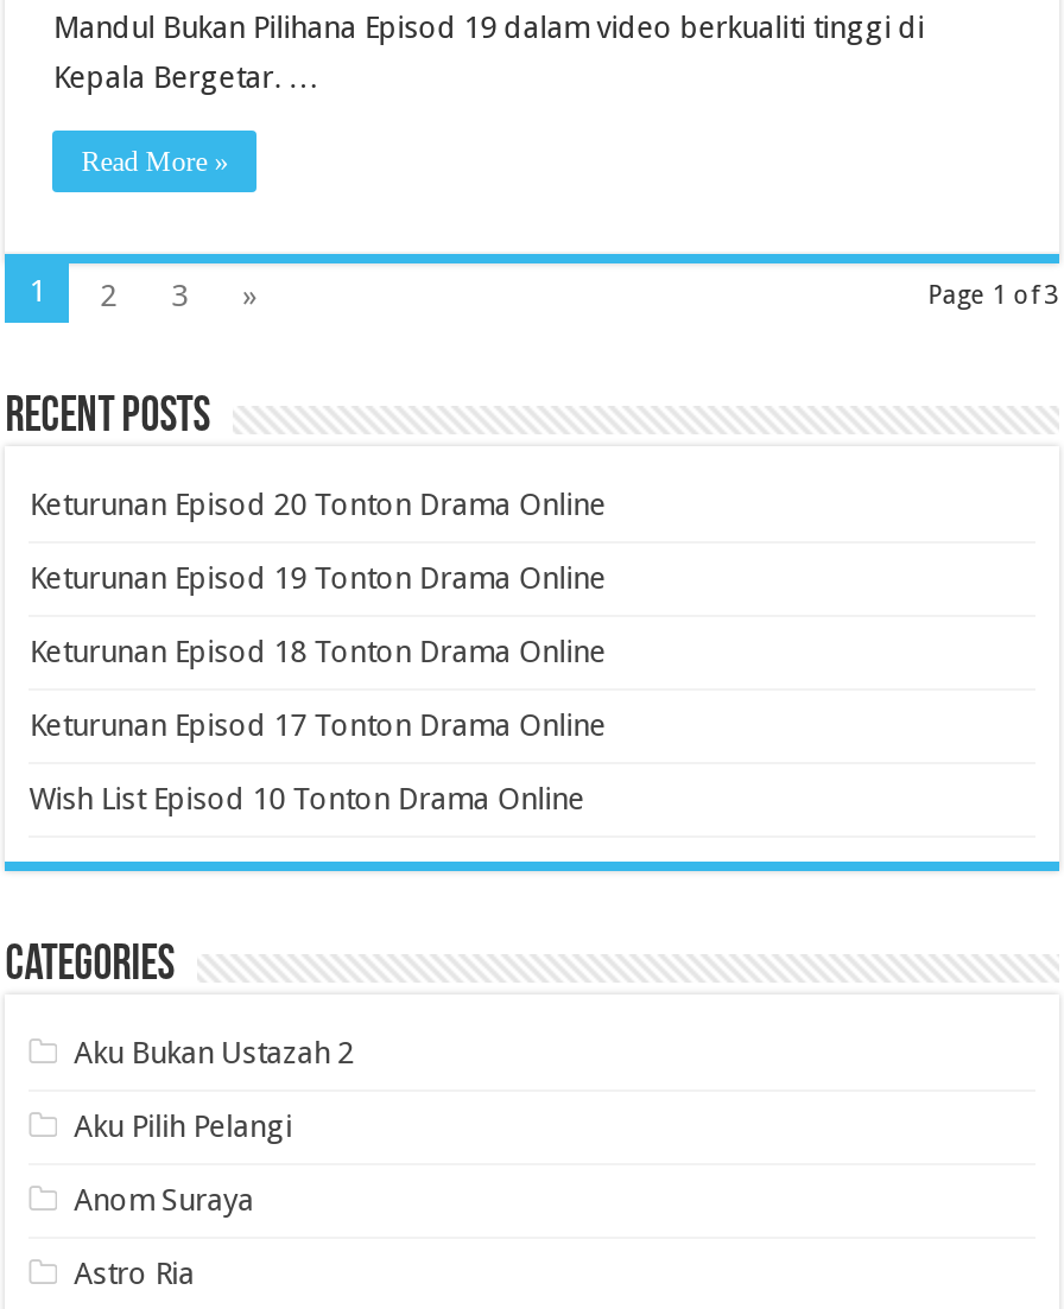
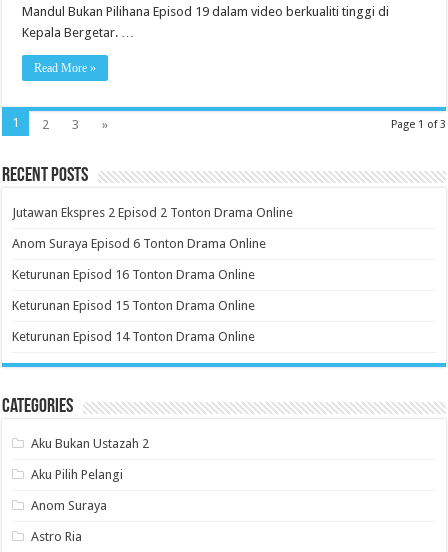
- Keturunan Episod 20 Tonton Drama Online
+ Jutawan Ekspres 2 Episod 2 Tonton Drama Online

- Keturunan Episod 19 Tonton Drama Online
+ Anom Suraya Episod 6 Tonton Drama Online

- Keturunan Episod 18 Tonton Drama Online
+ Keturunan Episod 16 Tonton Drama Online

- Keturunan Episod 17 Tonton Drama Online
+ Keturunan Episod 15 Tonton Drama Online

- Wish List Episod 10 Tonton Drama Online
+ Keturunan Episod 14 Tonton Drama Online
